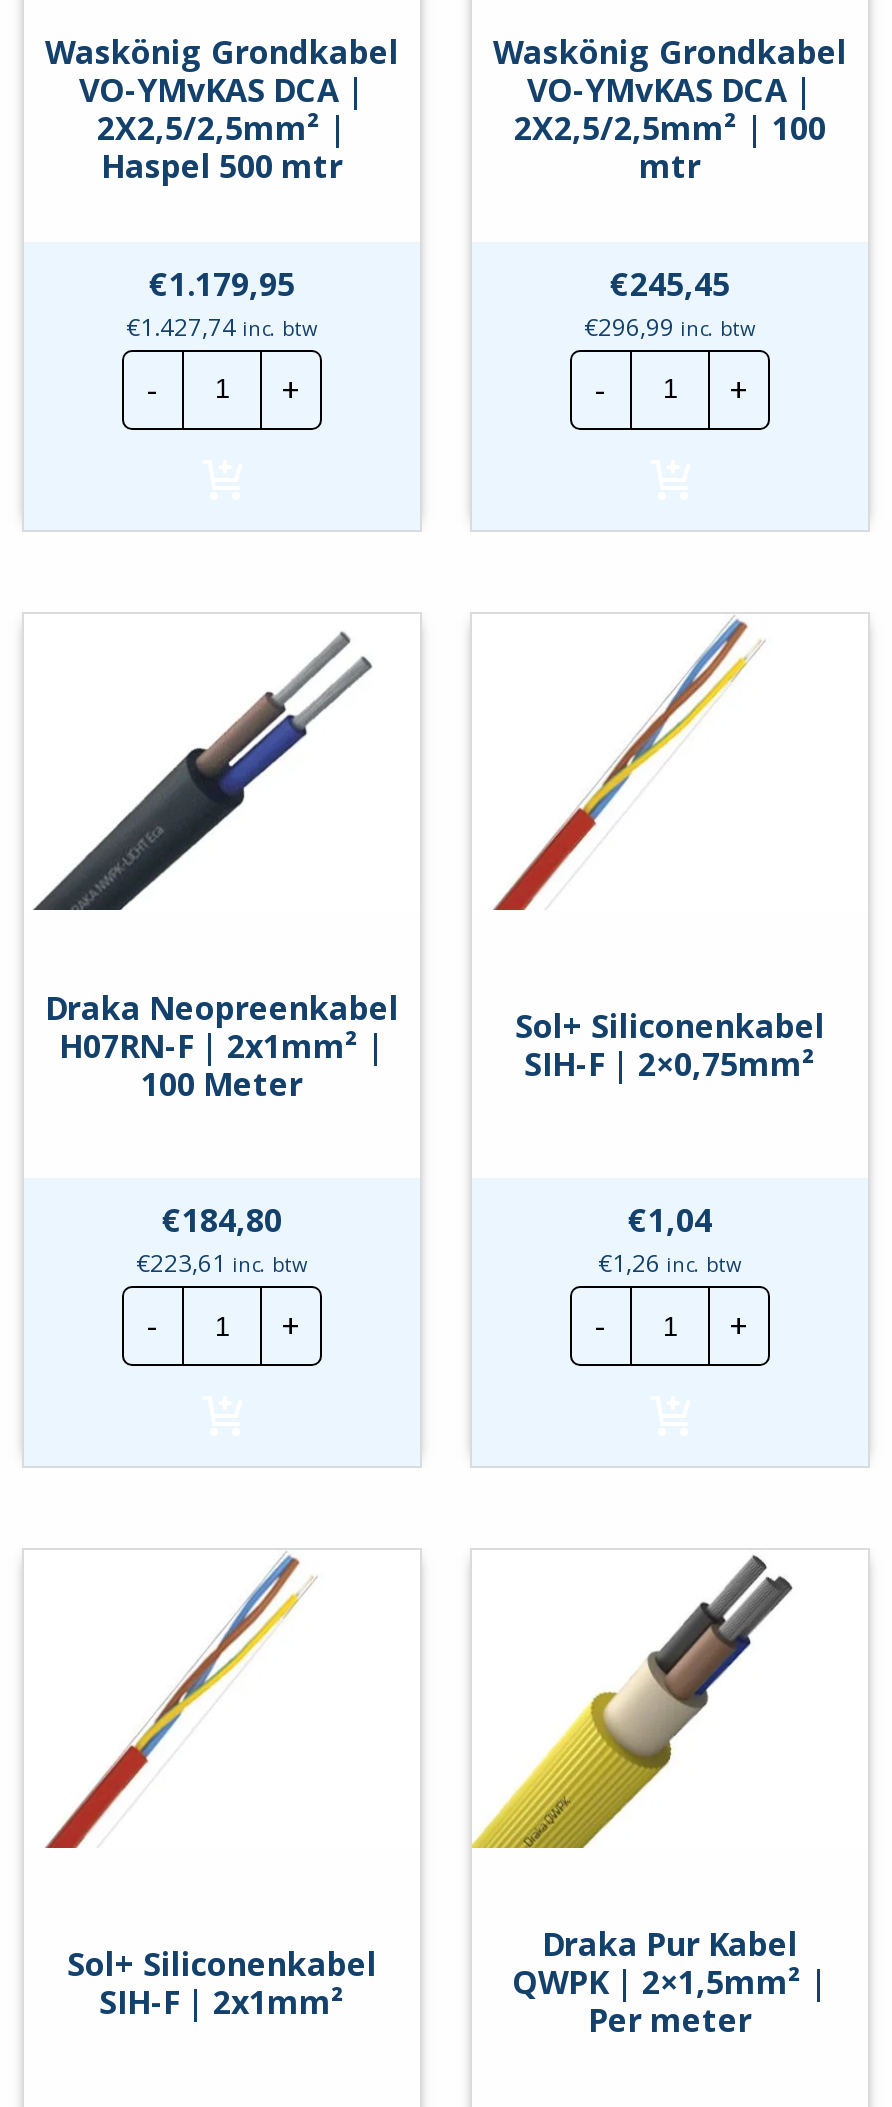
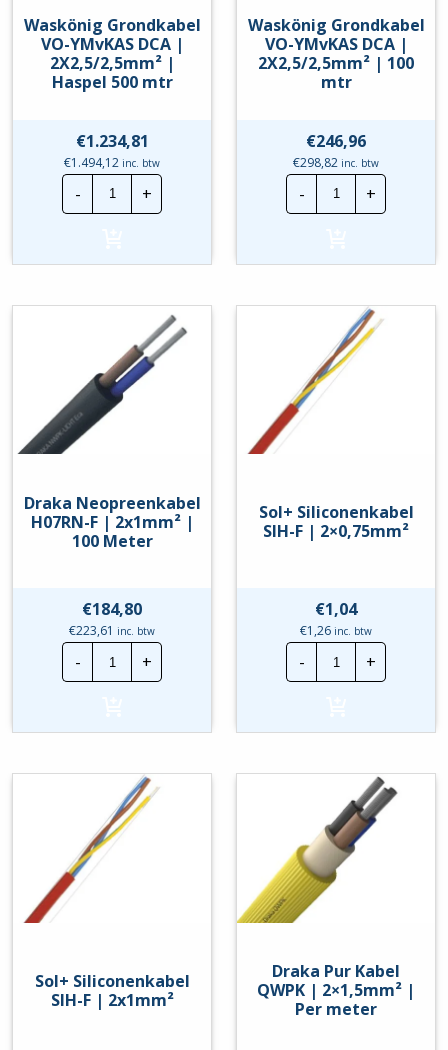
- €1.179,95
+ €1.234,81

- €245,45
+ €246,96

- €1.427,74 inc. btw
+ €1.494,12 inc. btw

- €296,99 inc. btw
+ €298,82 inc. btw
